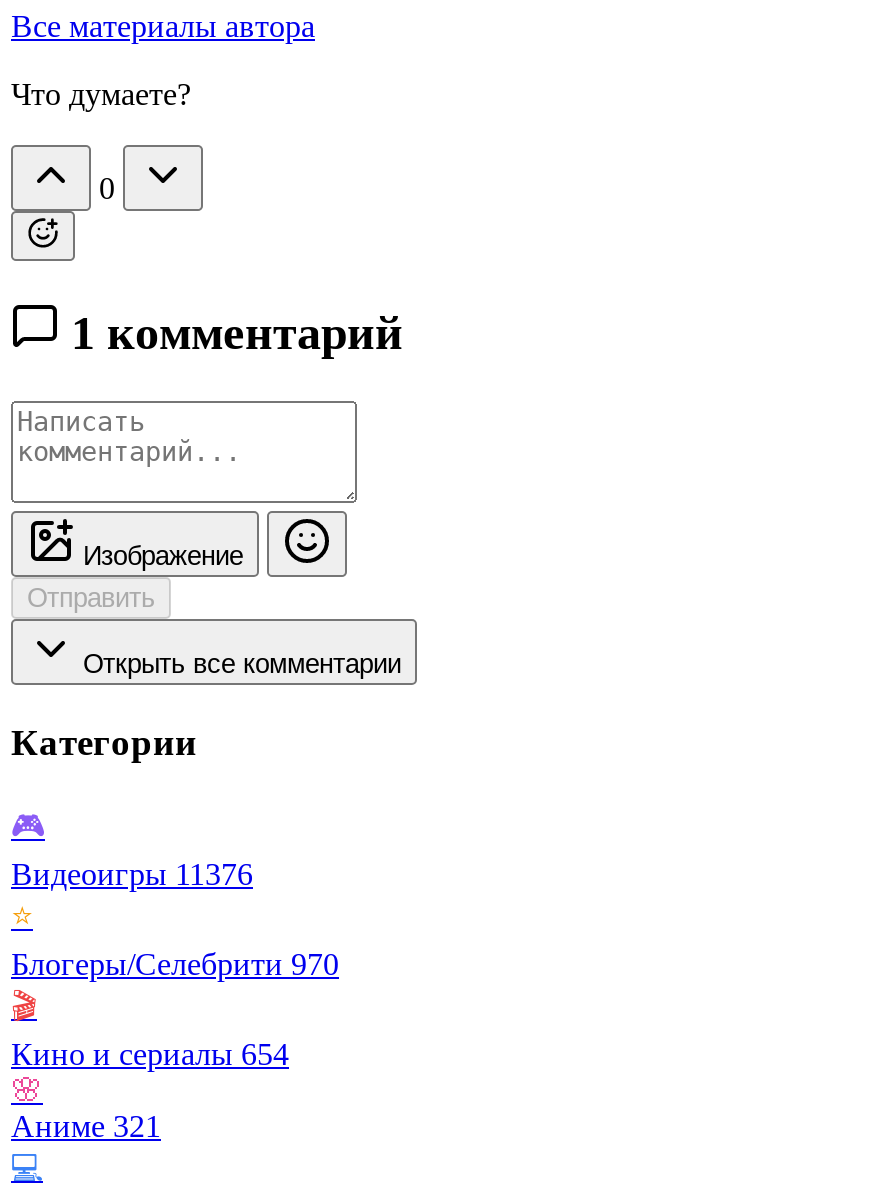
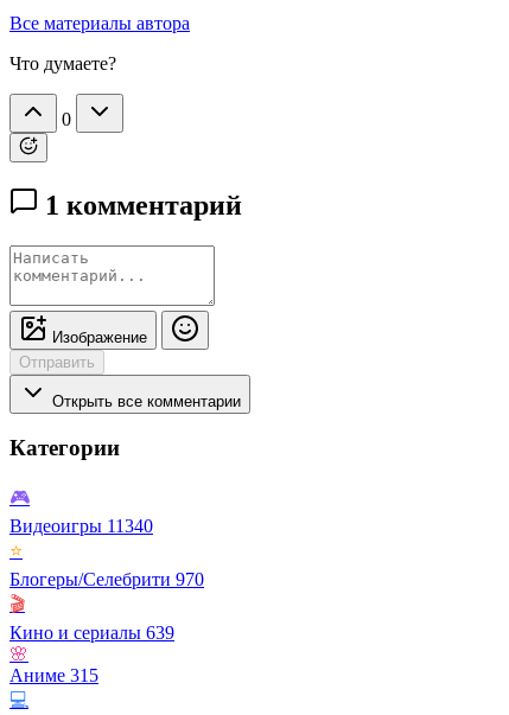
- Видеоигры 11376
+ Видеоигры 11340

- Кино и сериалы 654
+ Кино и сериалы 639

- Аниме 321
+ Аниме 315
